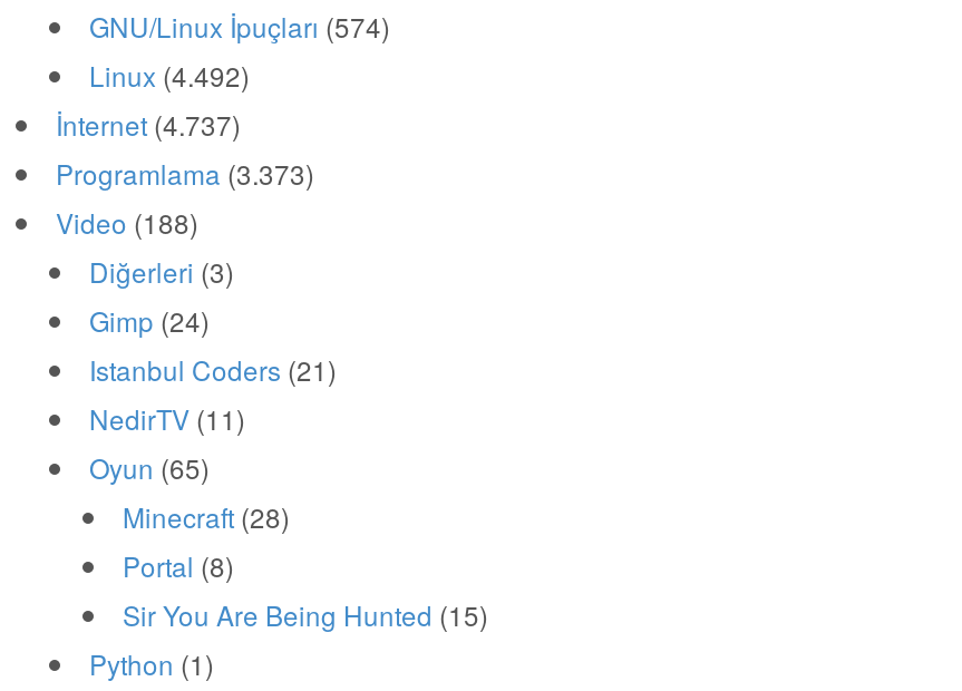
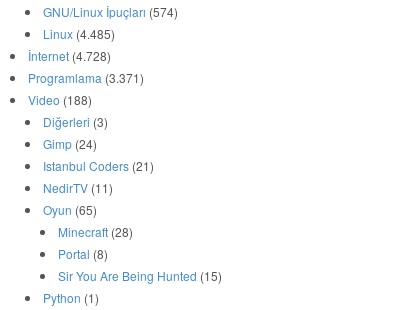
- Linux (4.492)
+ Linux (4.485)

- İnternet (4.737)
+ İnternet (4.728)

- Programlama (3.373)
+ Programlama (3.371)
